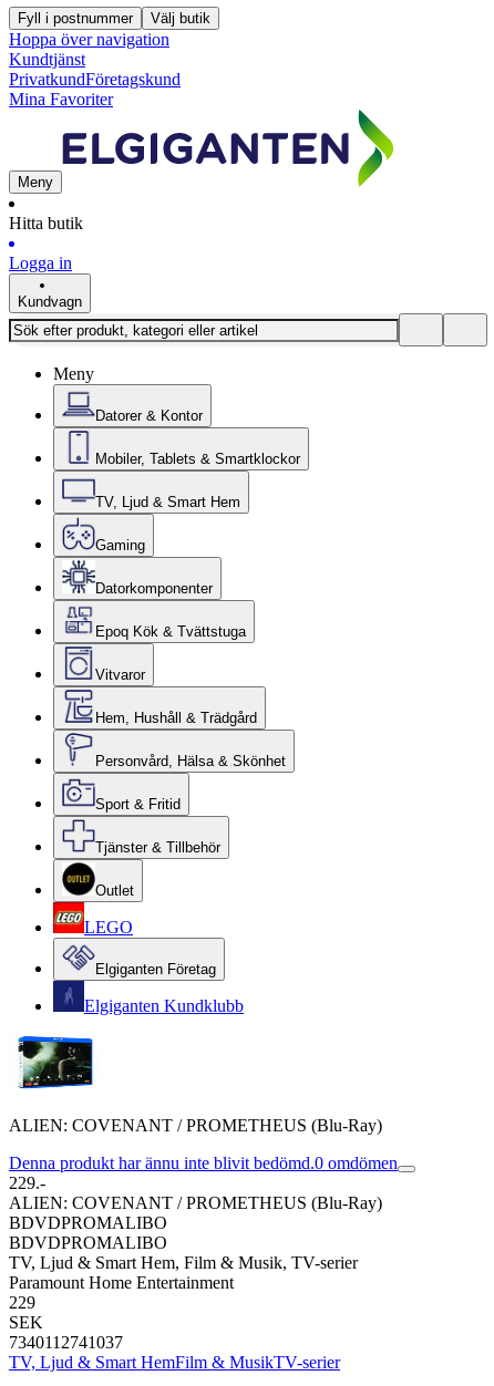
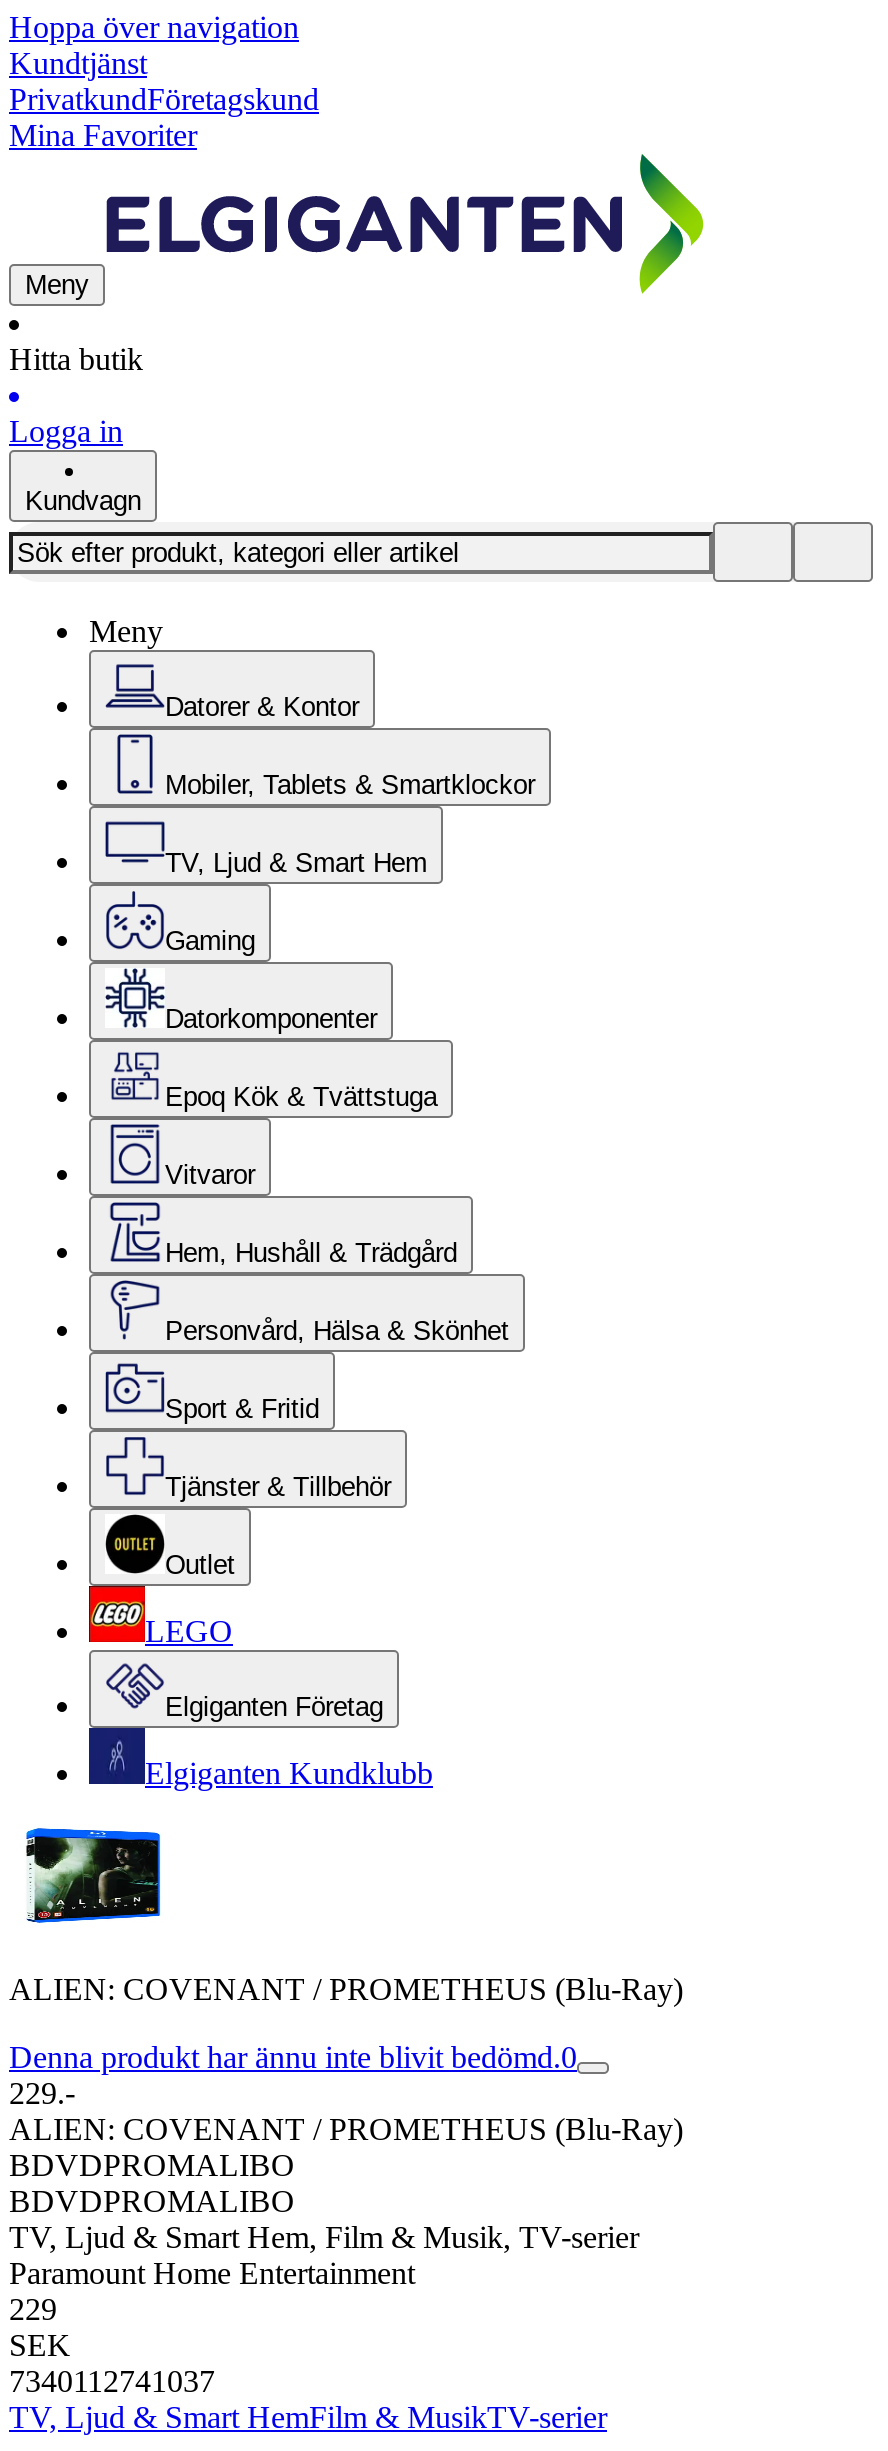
- Fyll i postnummer
- Välj butik

- Denna produkt har ännu inte blivit bedömd.0 omdömen
+ Denna produkt har ännu inte blivit bedömd.0
